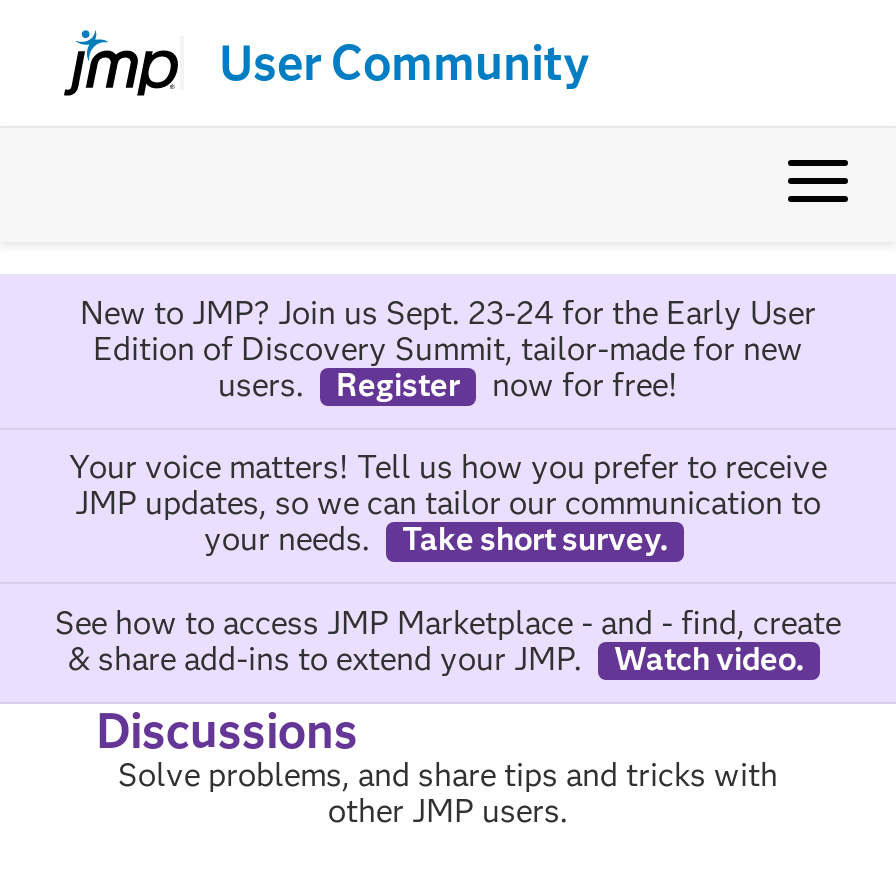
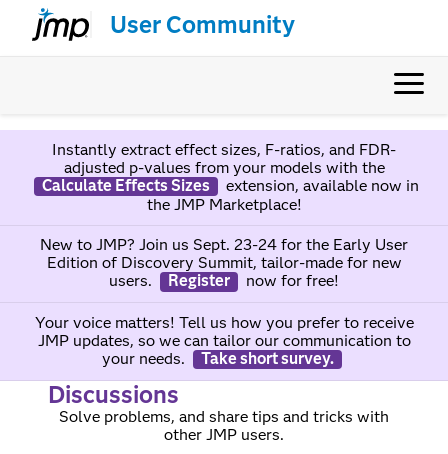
+ Instantly extract effect sizes, F-ratios, and FDR-
+ adjusted p-values from your models with the
+ Calculate Effects Sizes
+ extension, available now in
+ the JMP Marketplace!

moved down: New to JMP? Join us Sept. 23-24 for the Early User | Edition of Discovery Summit, tailor-made for new | users. | ... | your needs. | Take short survey.

- See how to access JMP Marketplace - and - find, create
- & share add-ins to extend your JMP.
- Watch video.
